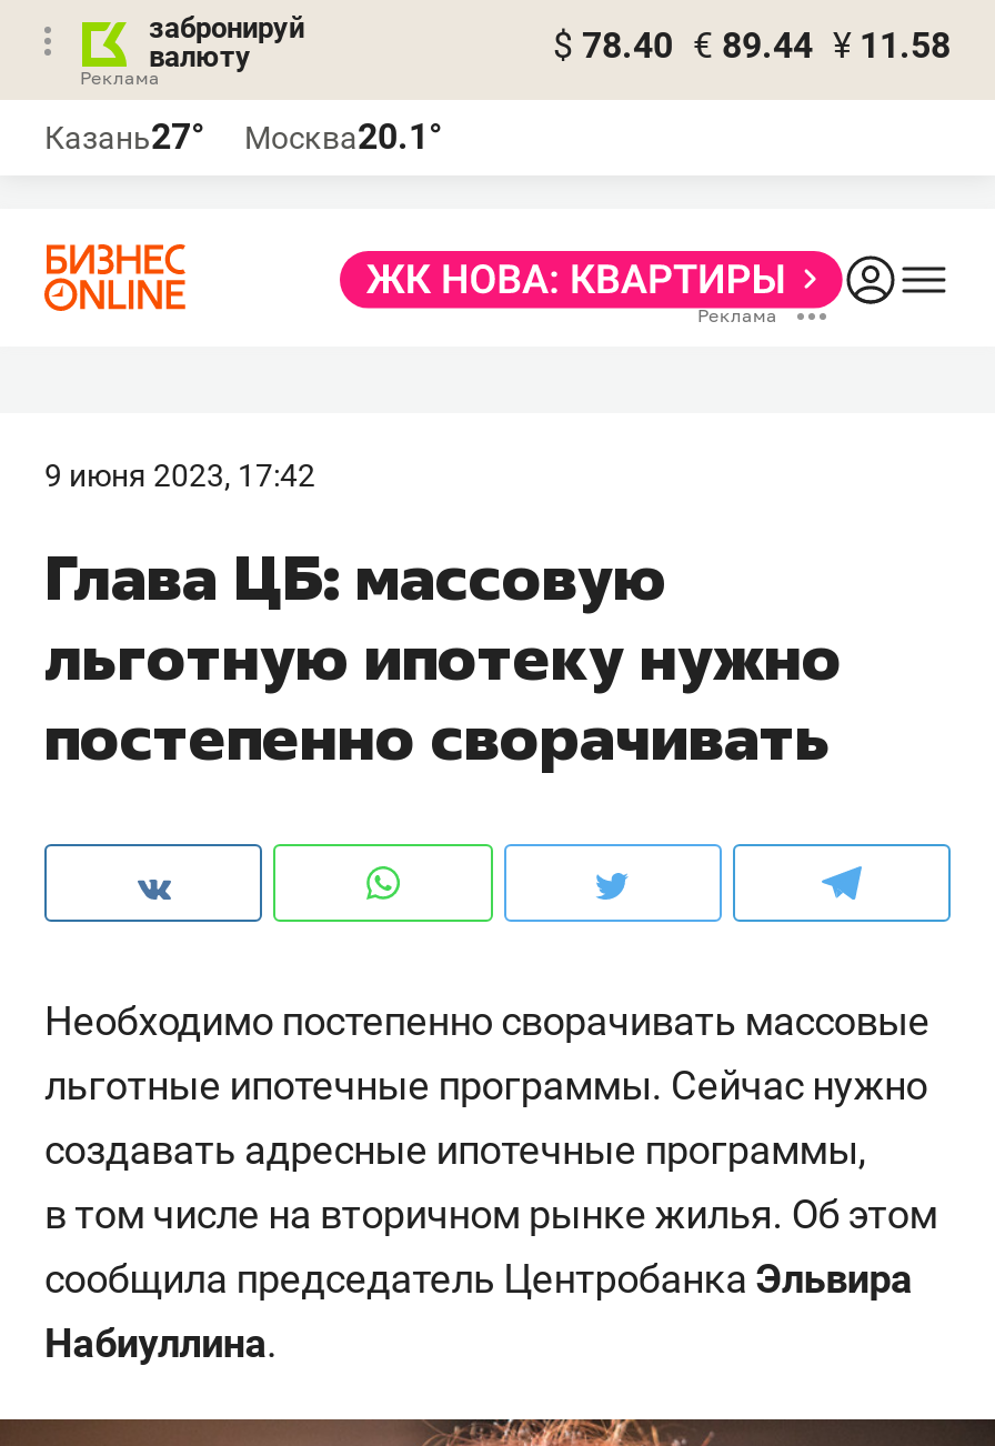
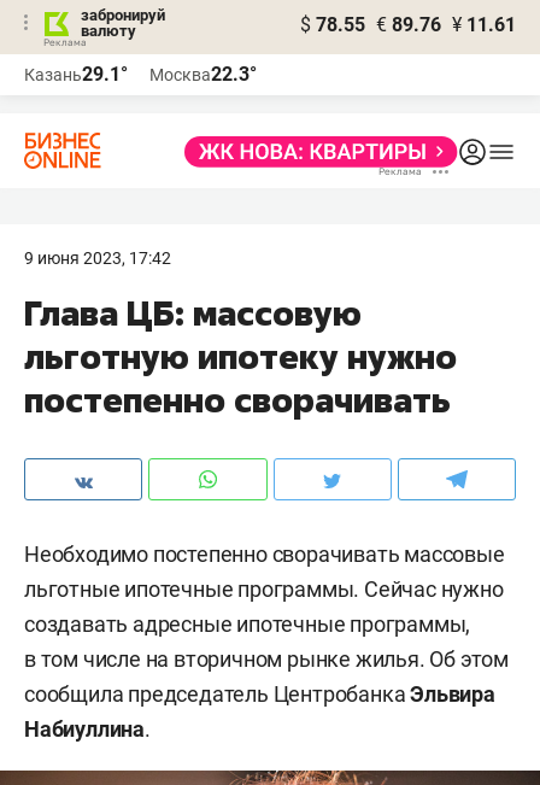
- $ 78.40 € 89.44 ¥ 11.58
+ $ 78.55 € 89.76 ¥ 11.61

- Казань27°
+ Казань29.1°

- Москва20.1°
+ Москва22.3°
